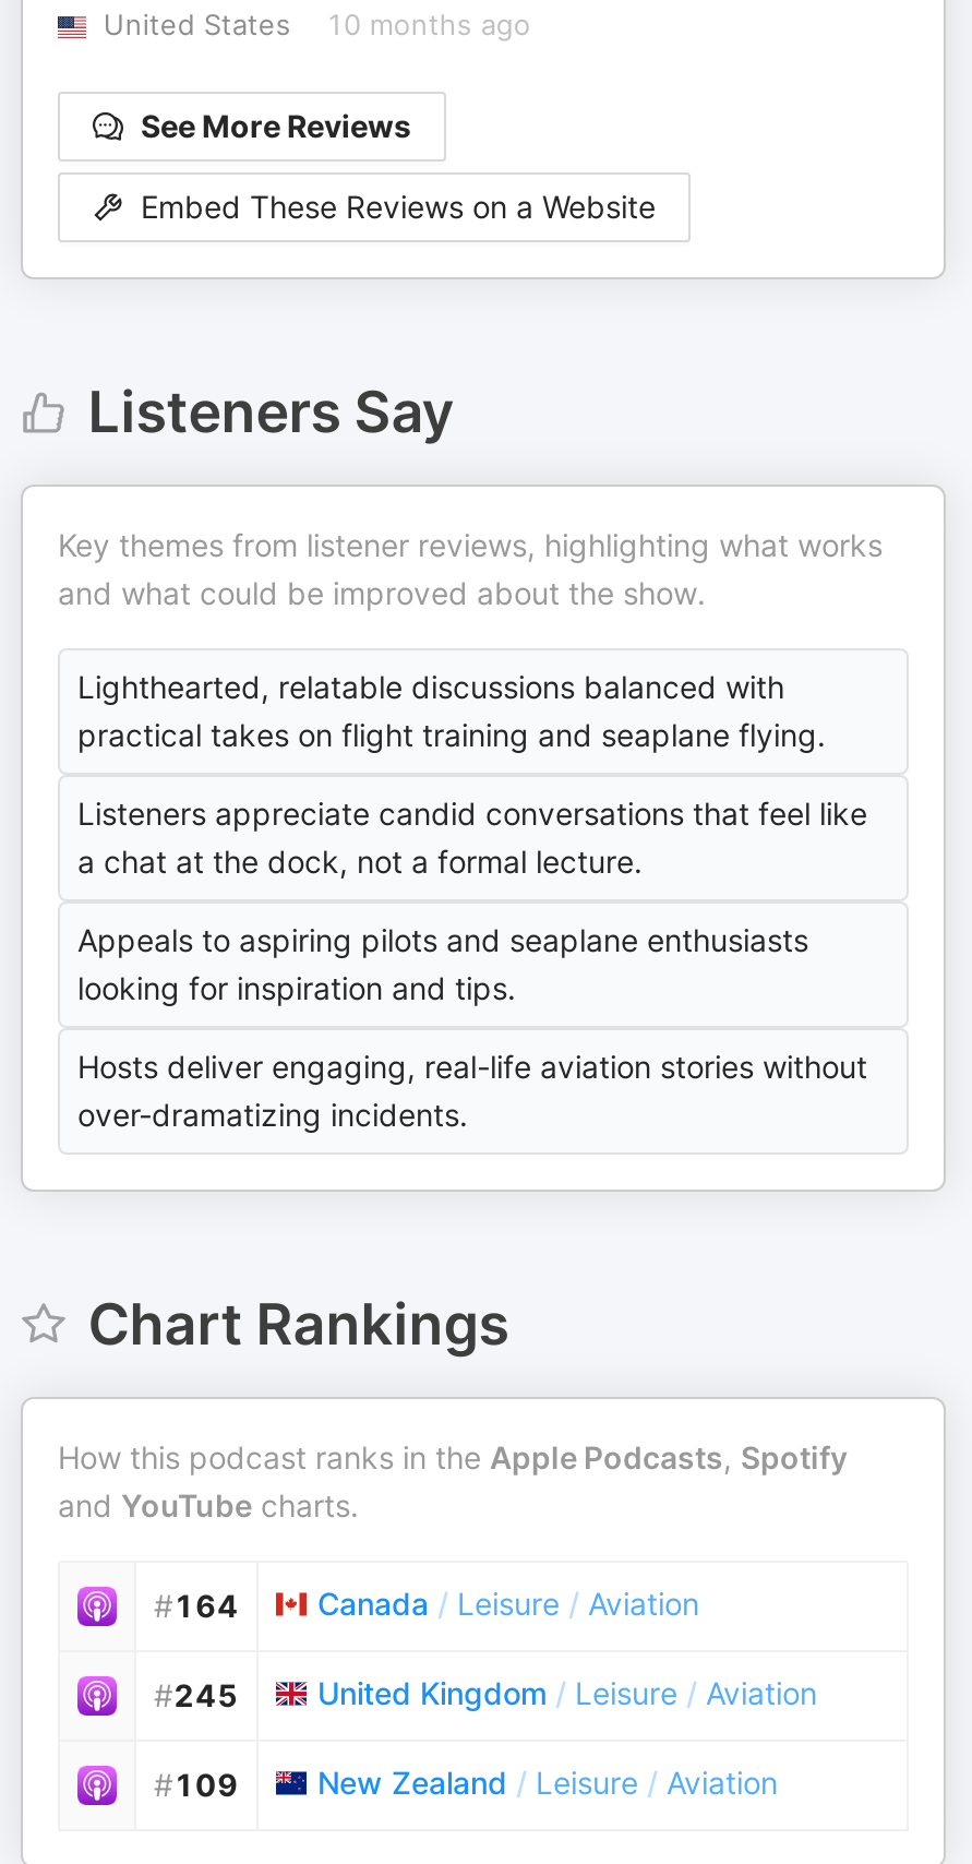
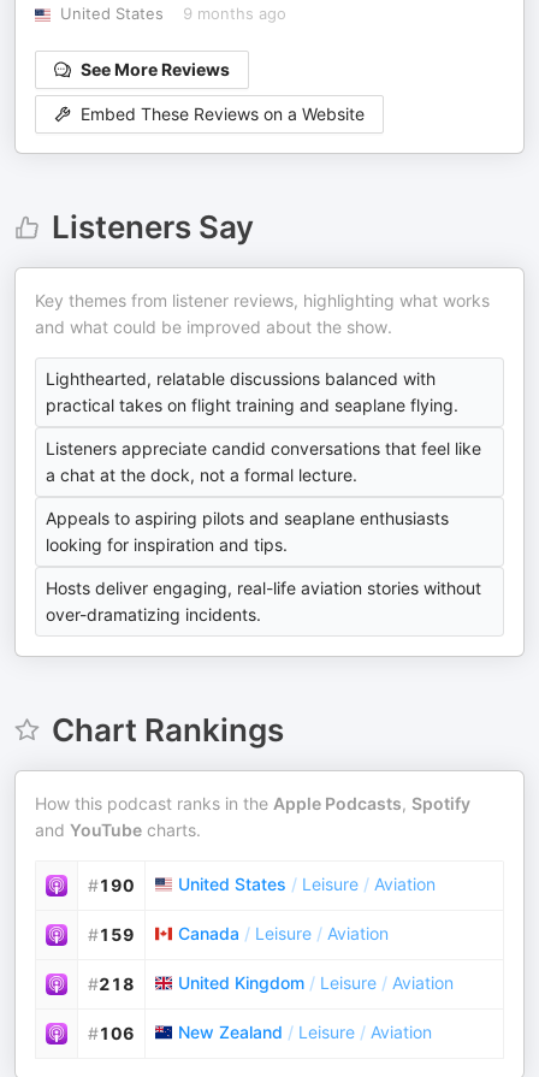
- United States 10 months ago
+ United States 9 months ago

- #164
+ #190
+ United States / Leisure / Aviation
+ #159

- #245
+ #218

- #109
+ #106
